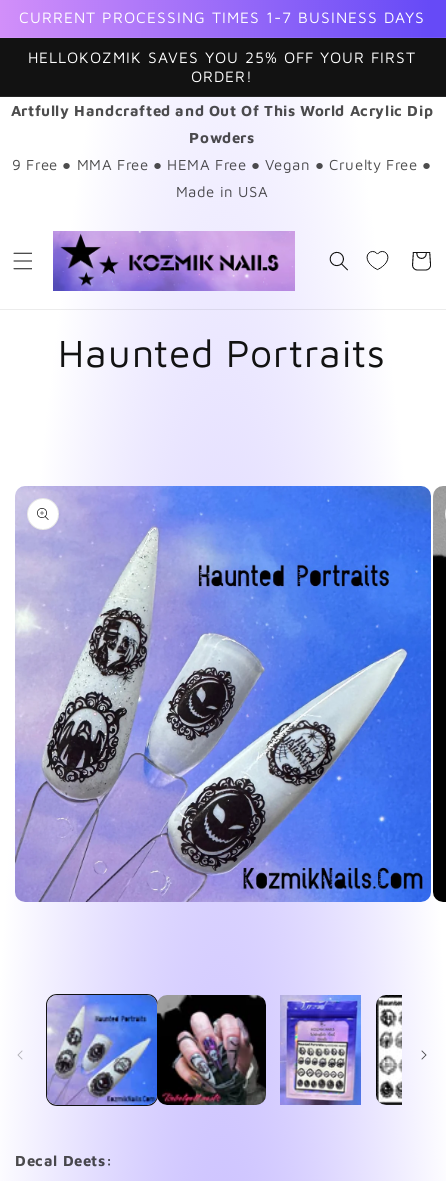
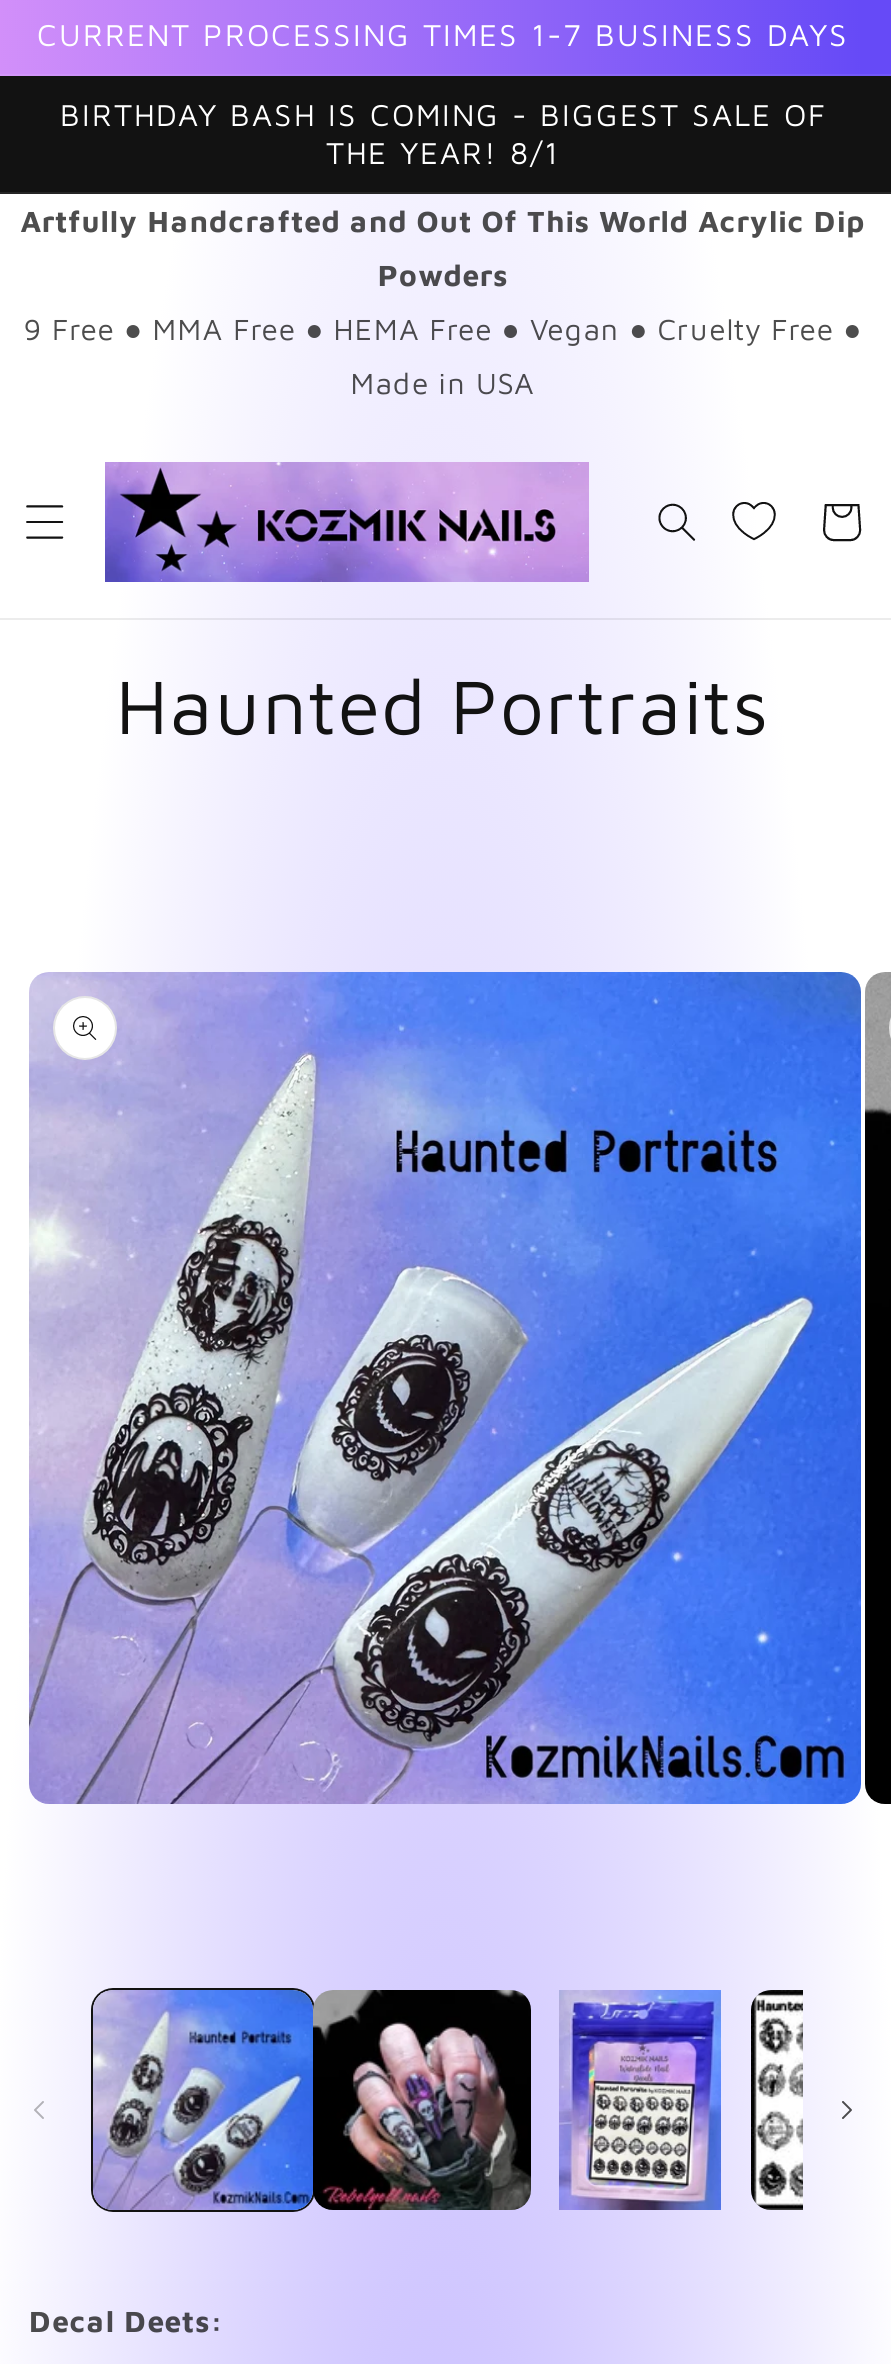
- HELLOKOZMIK SAVES YOU 25% OFF YOUR FIRST
- ORDER!
+ BIRTHDAY BASH IS COMING - BIGGEST SALE OF
+ THE YEAR! 8/1
